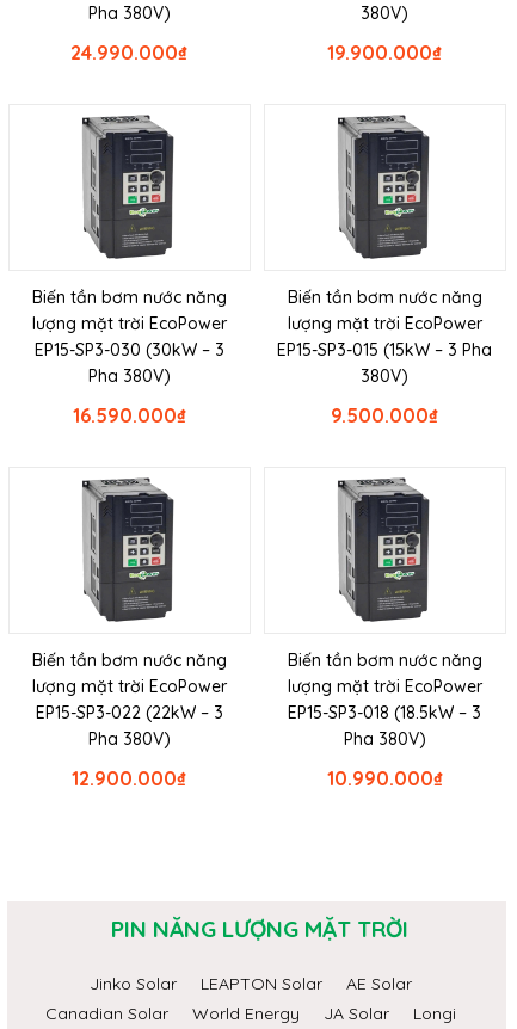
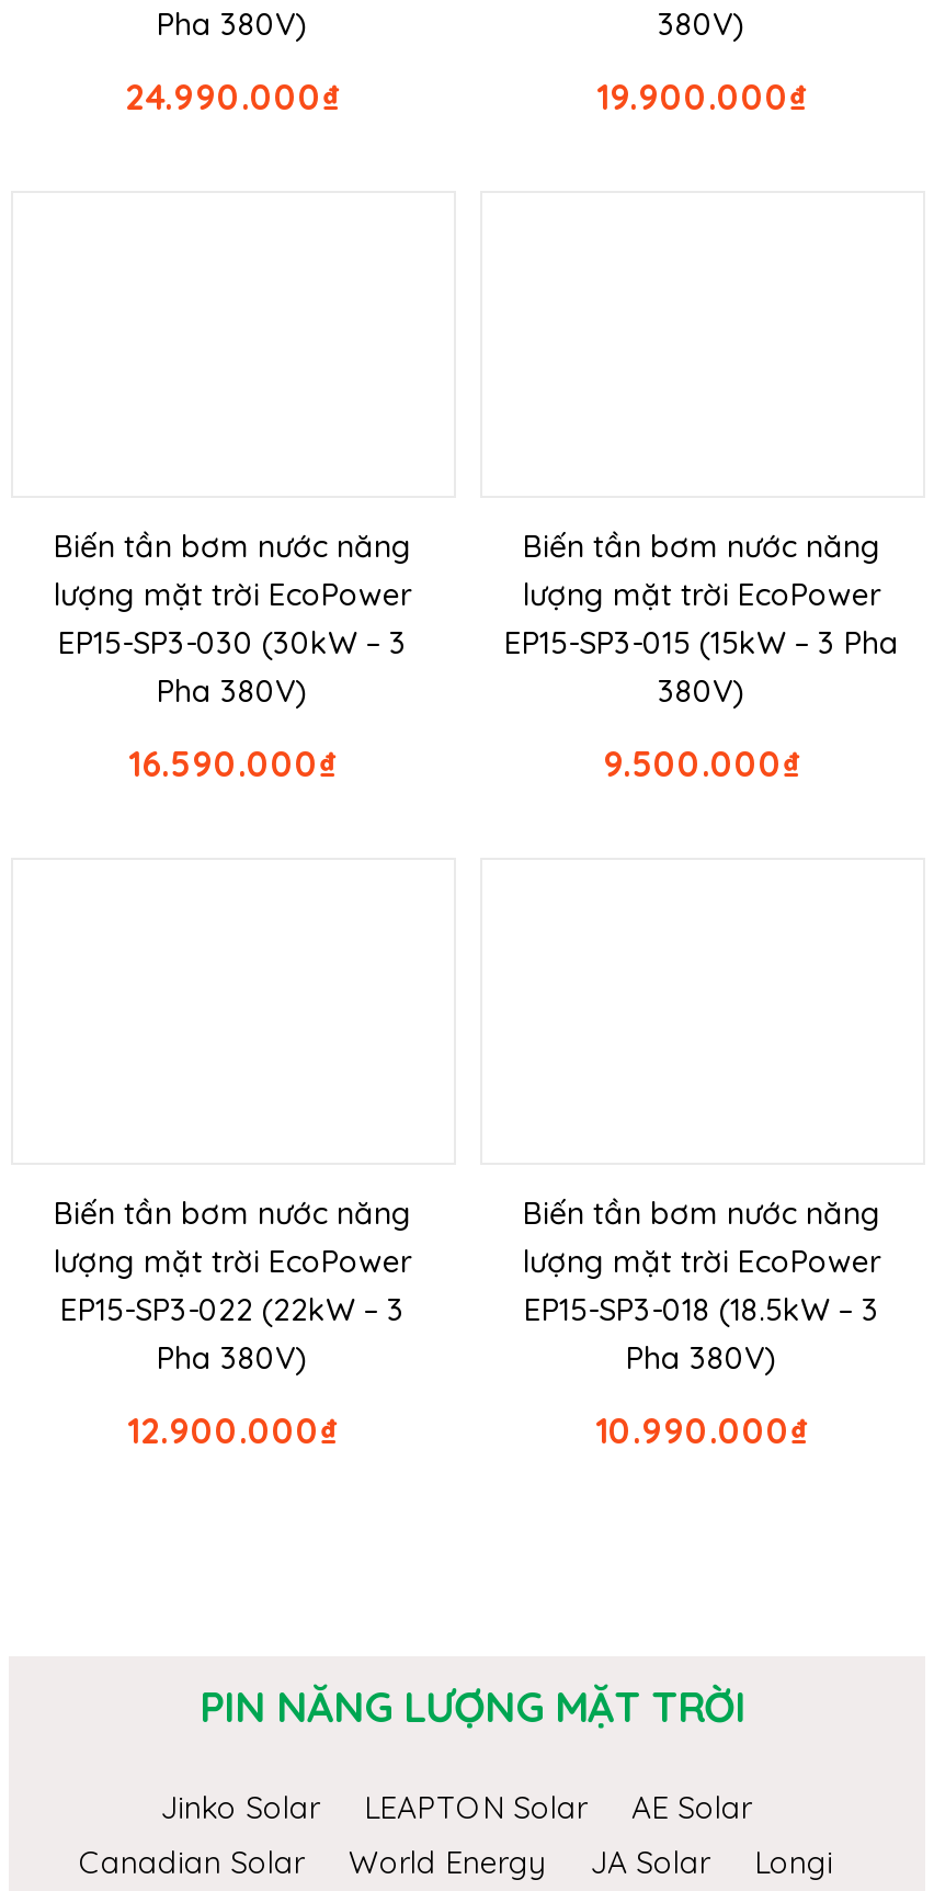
- [image]

- [image]

- [image]

- [image]
